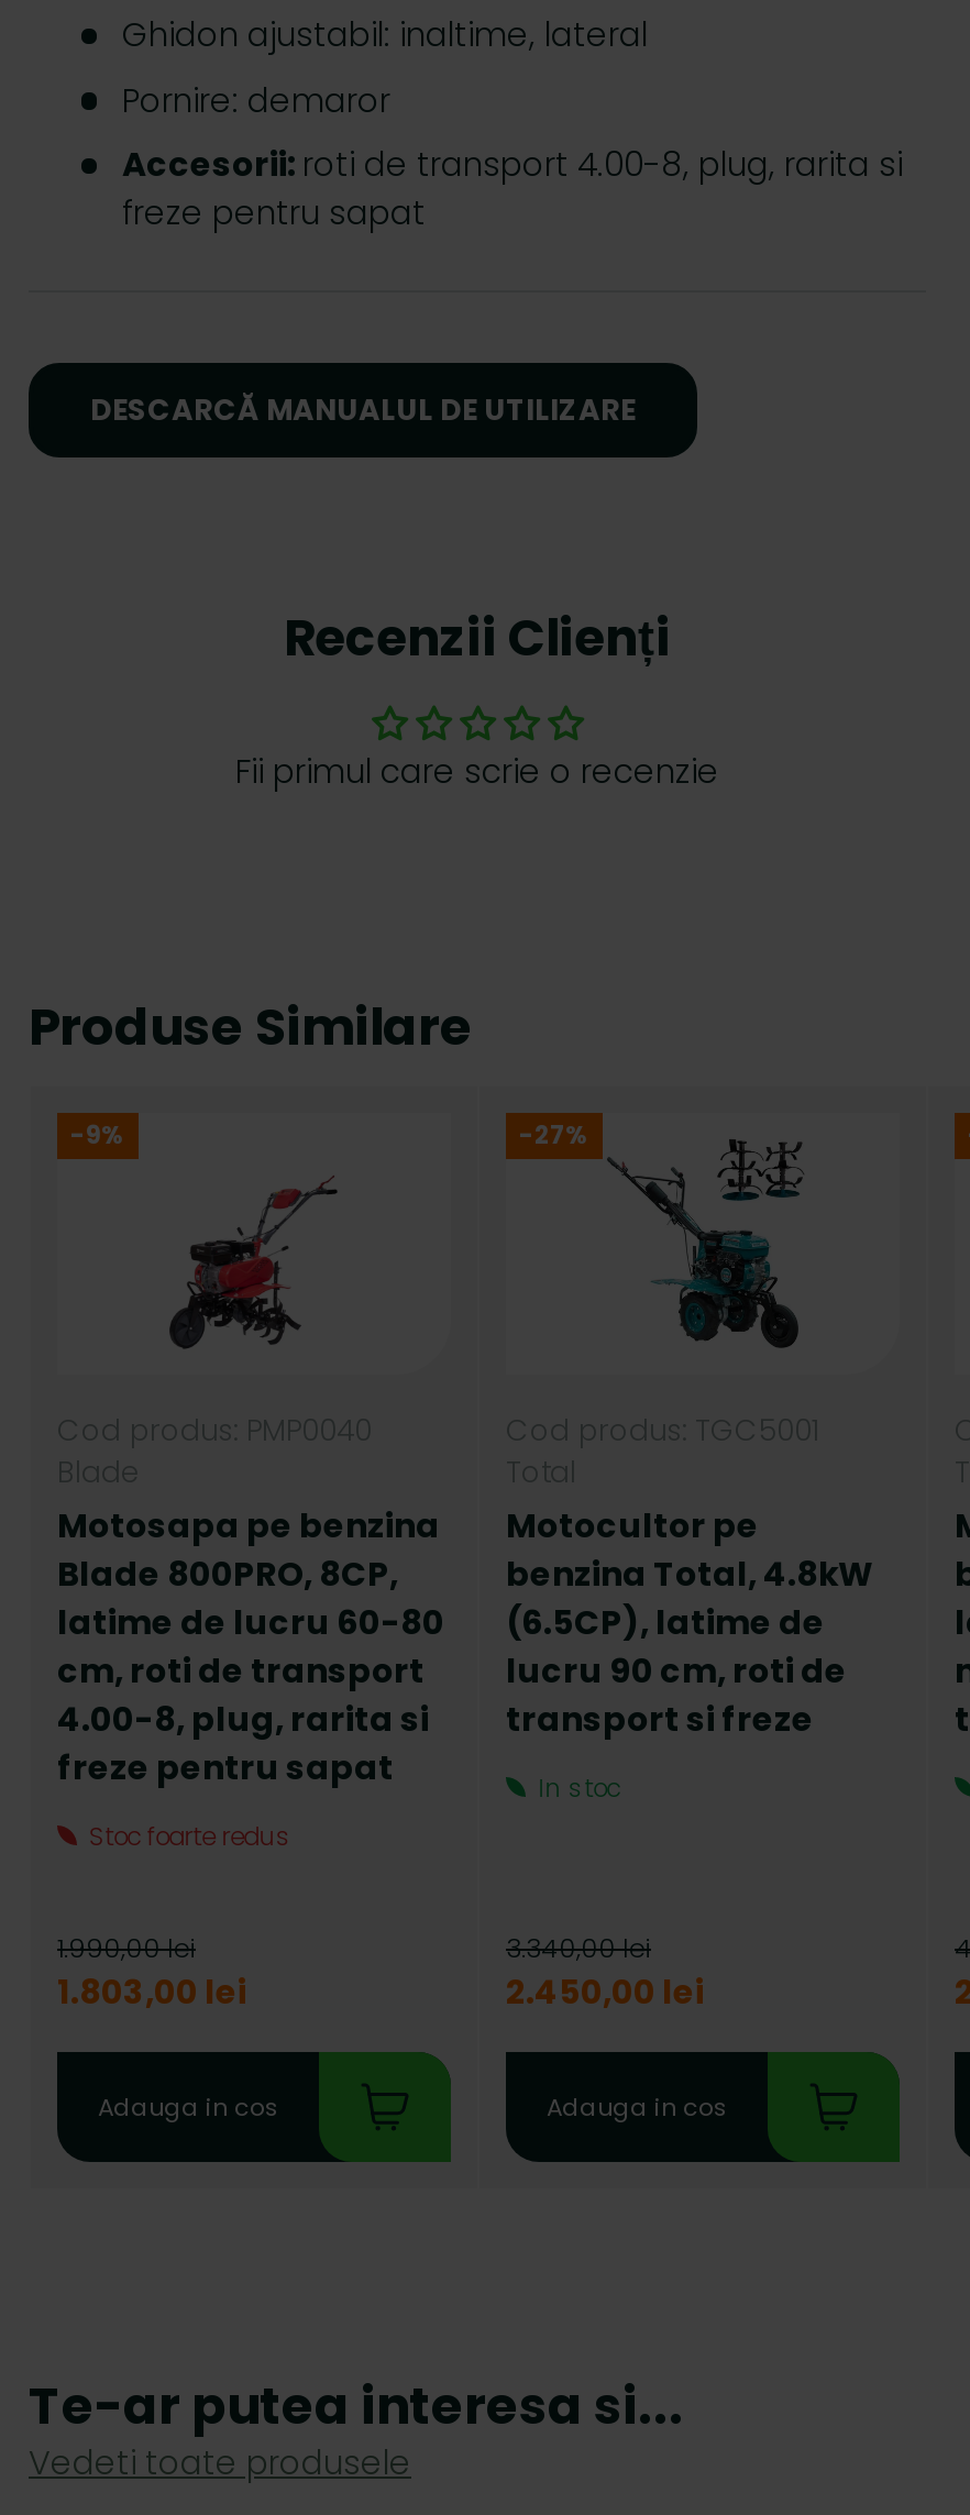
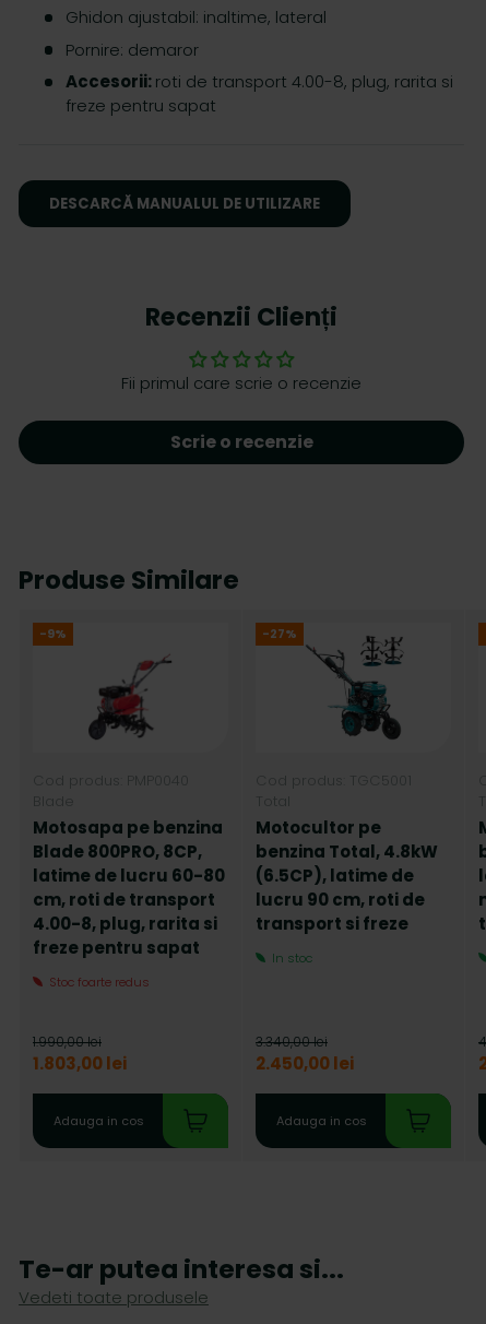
+ Scrie o recenzie
